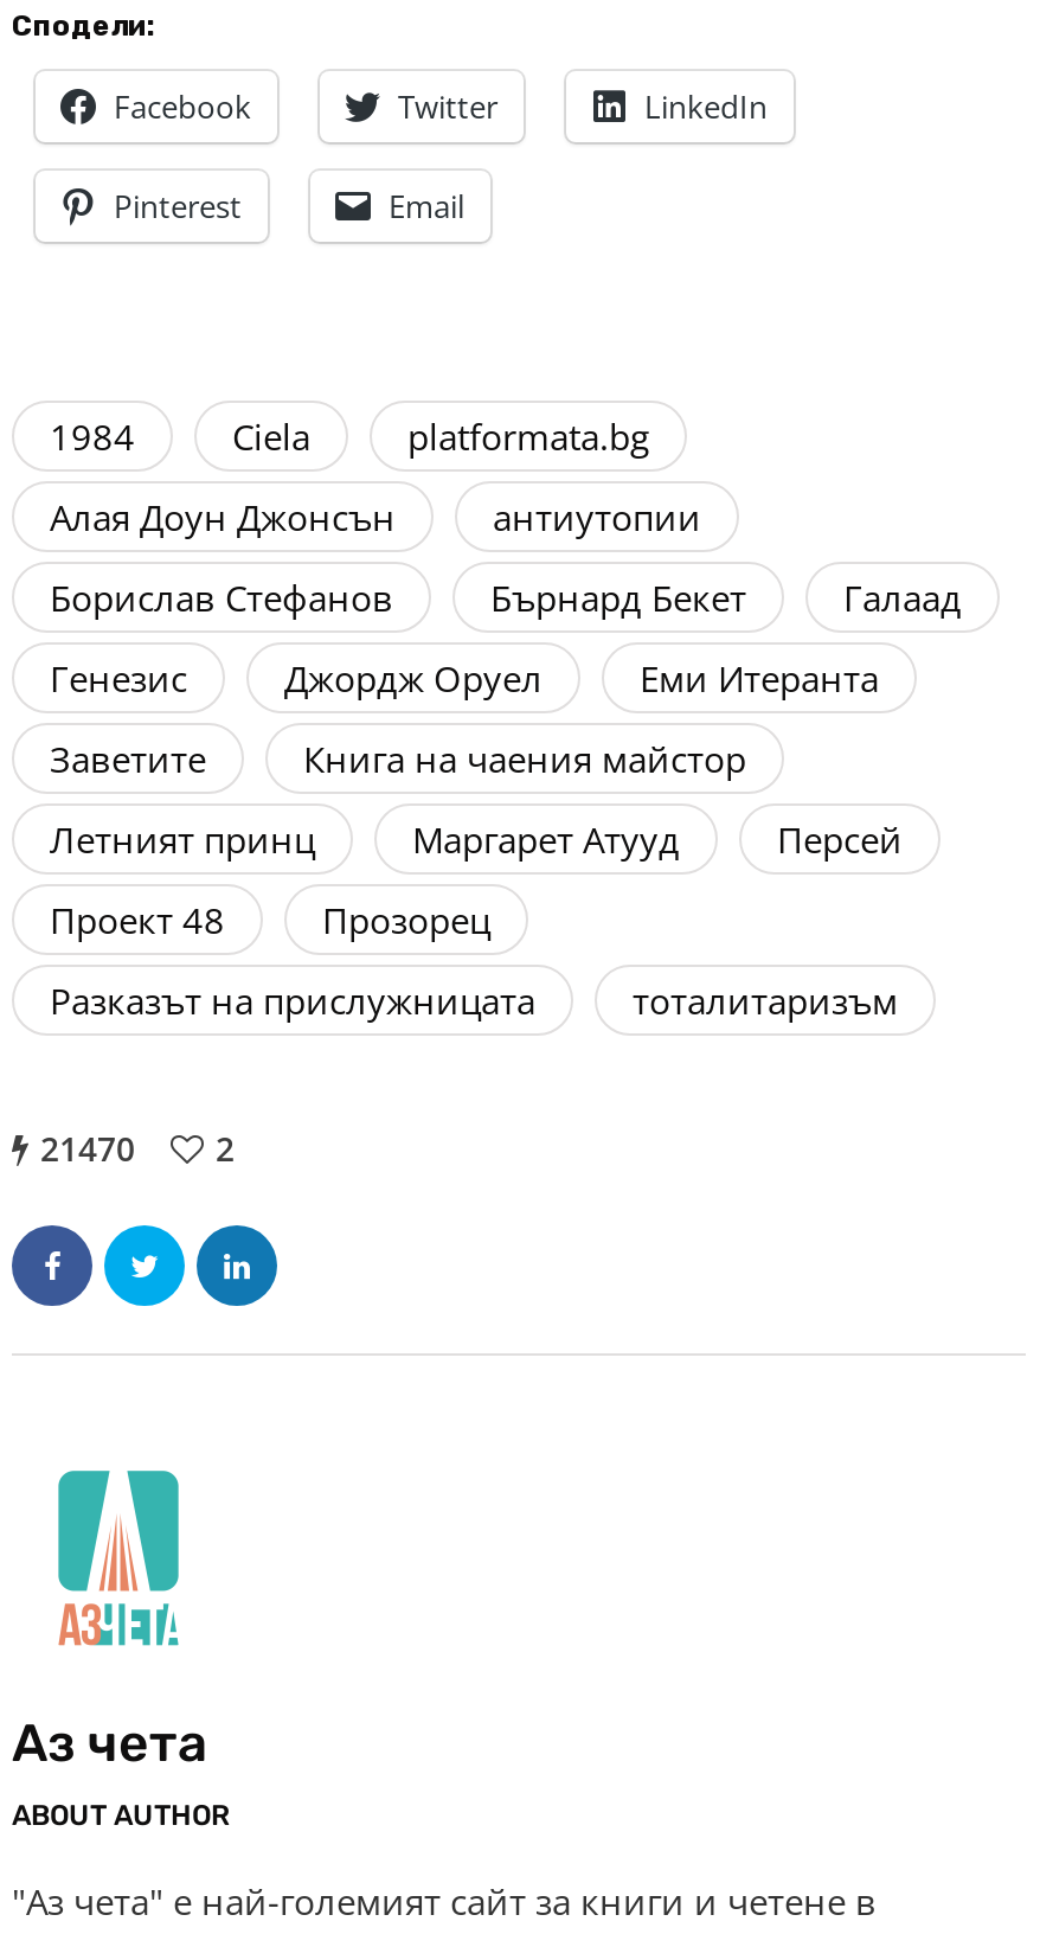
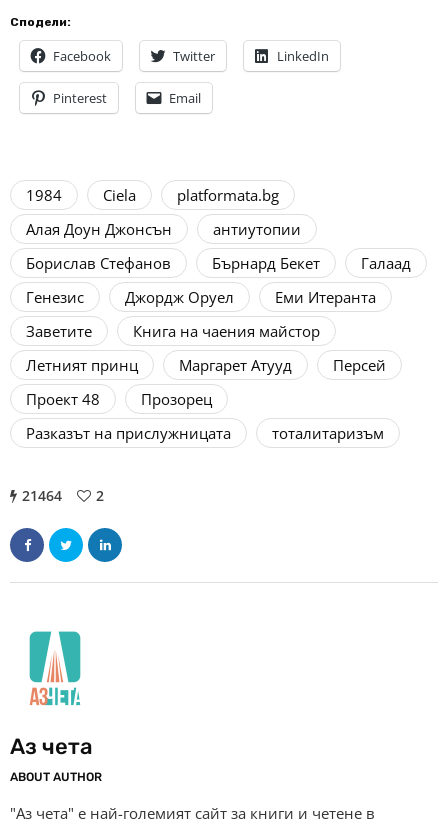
- 21470 2
+ 21464 2
